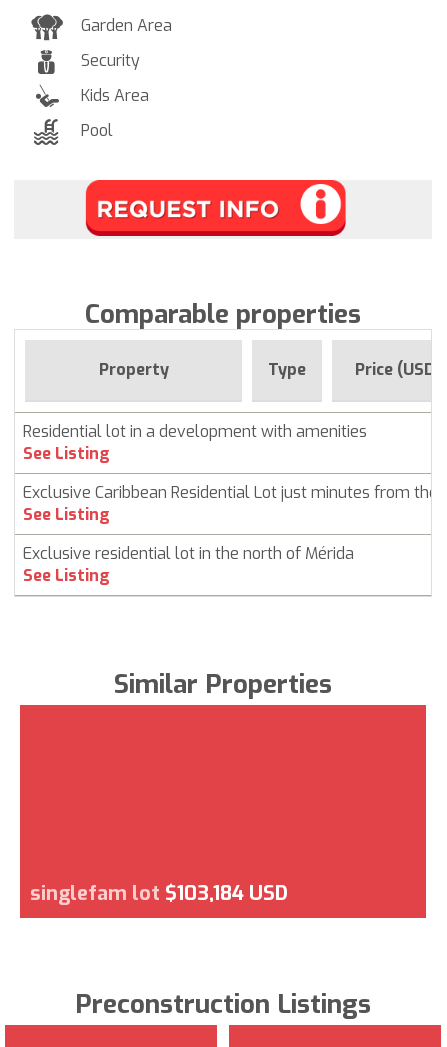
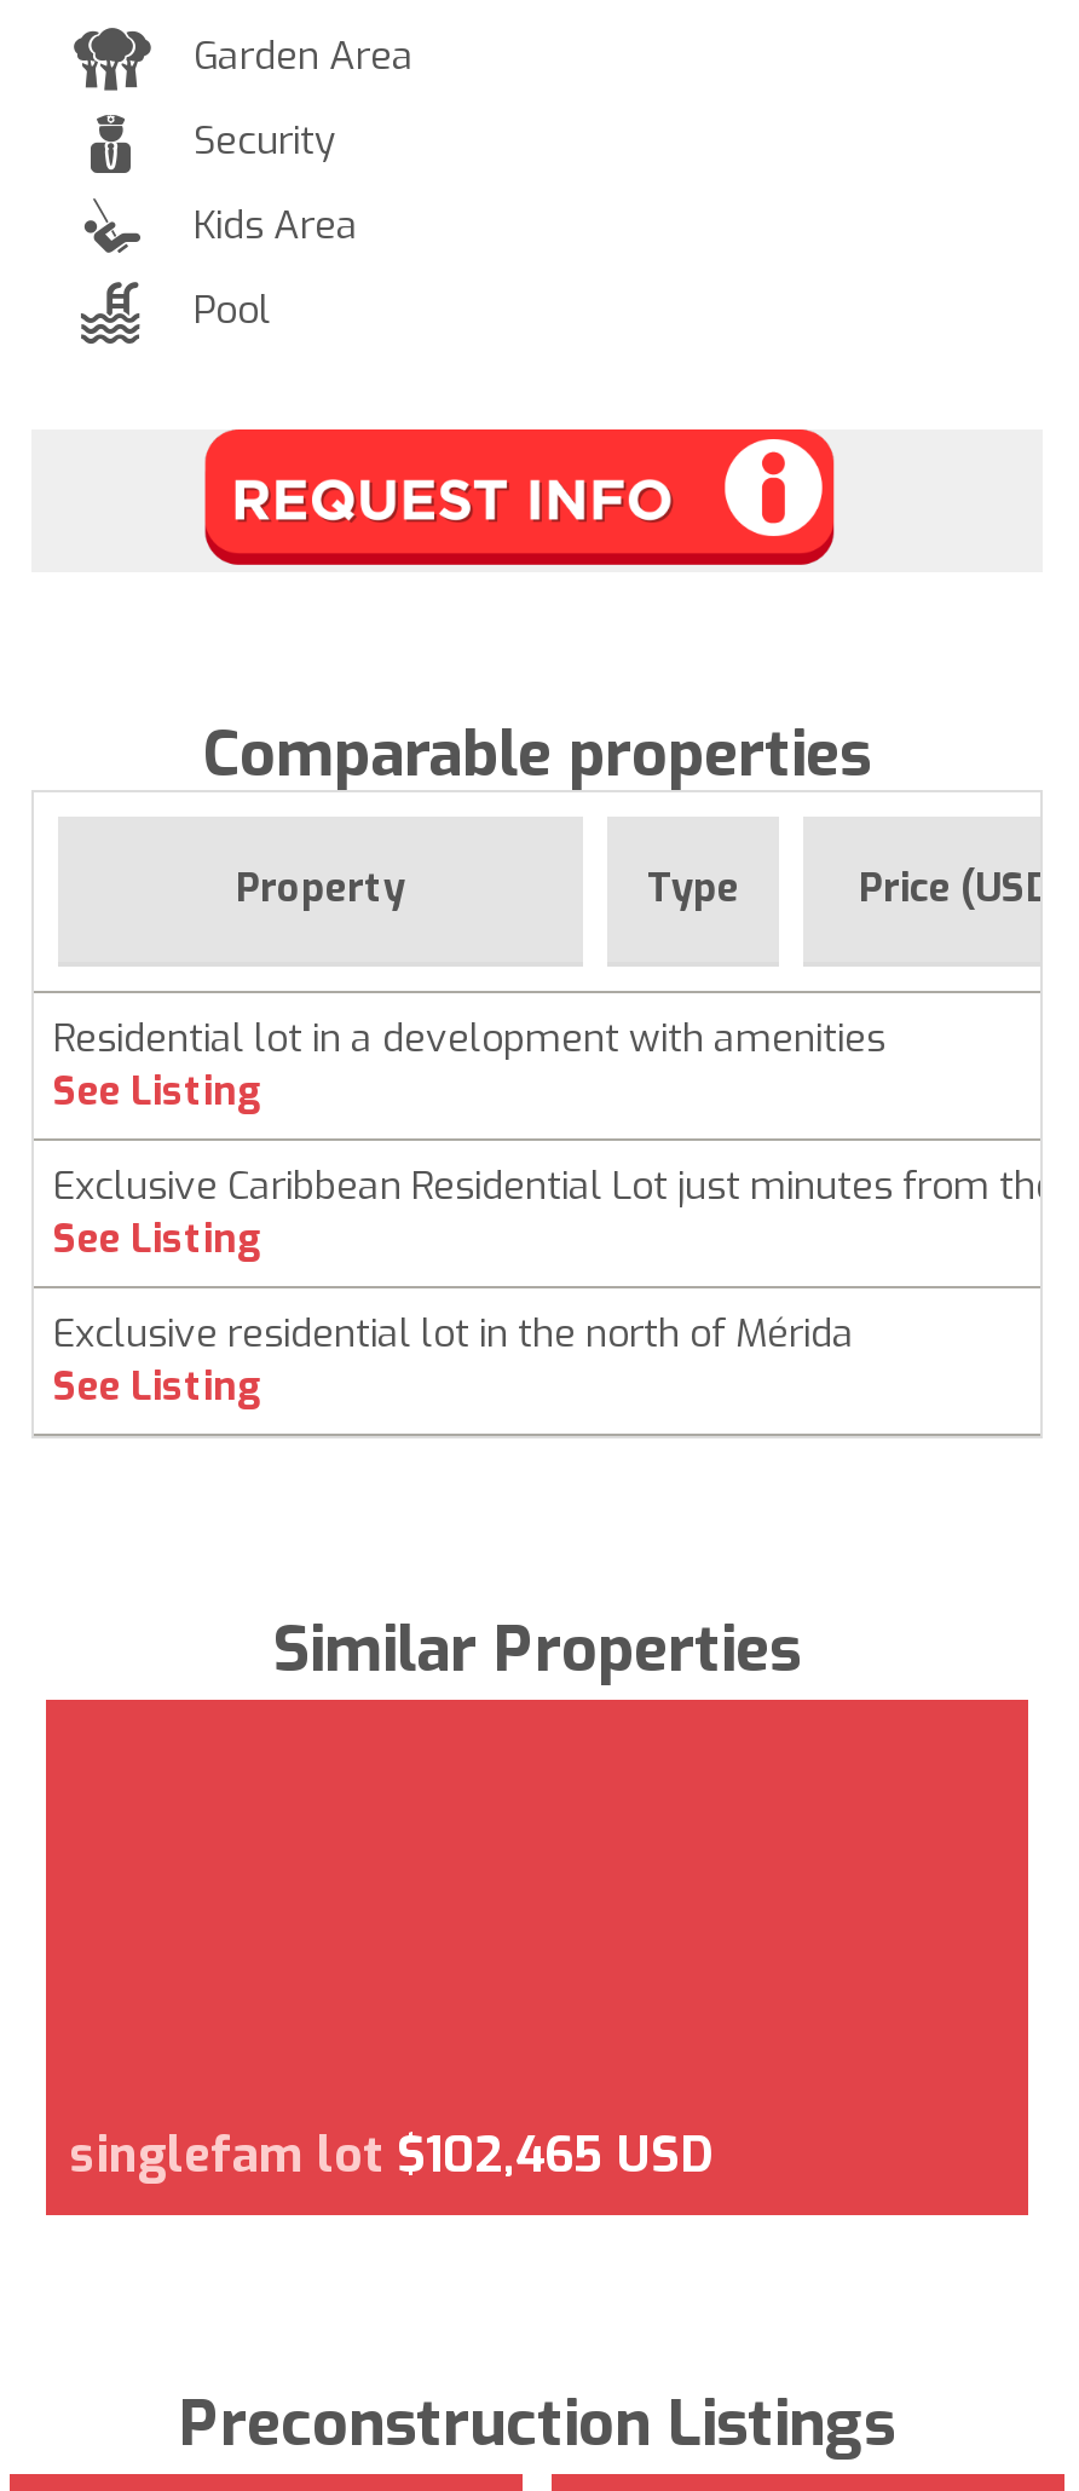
- singlefam lot $103,184 USD
+ singlefam lot $102,465 USD
